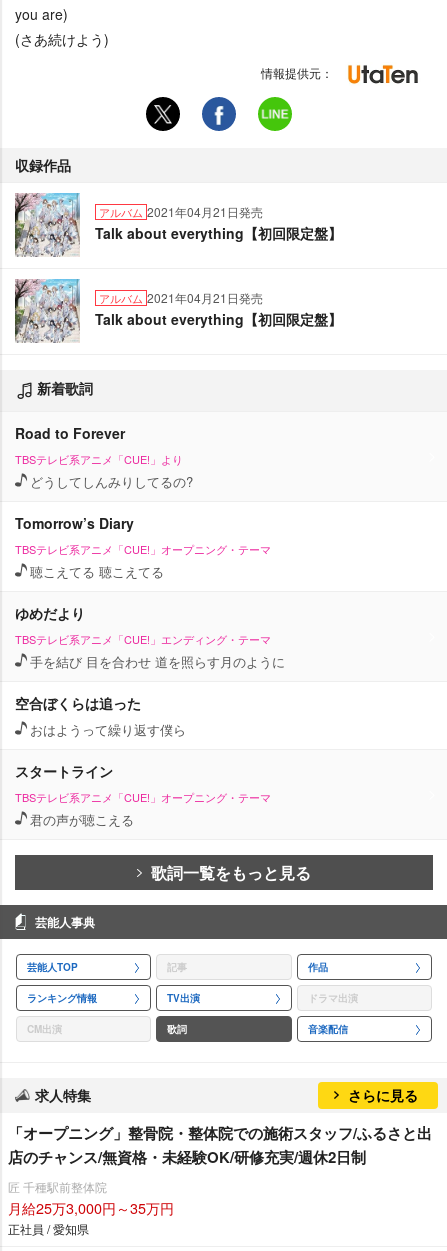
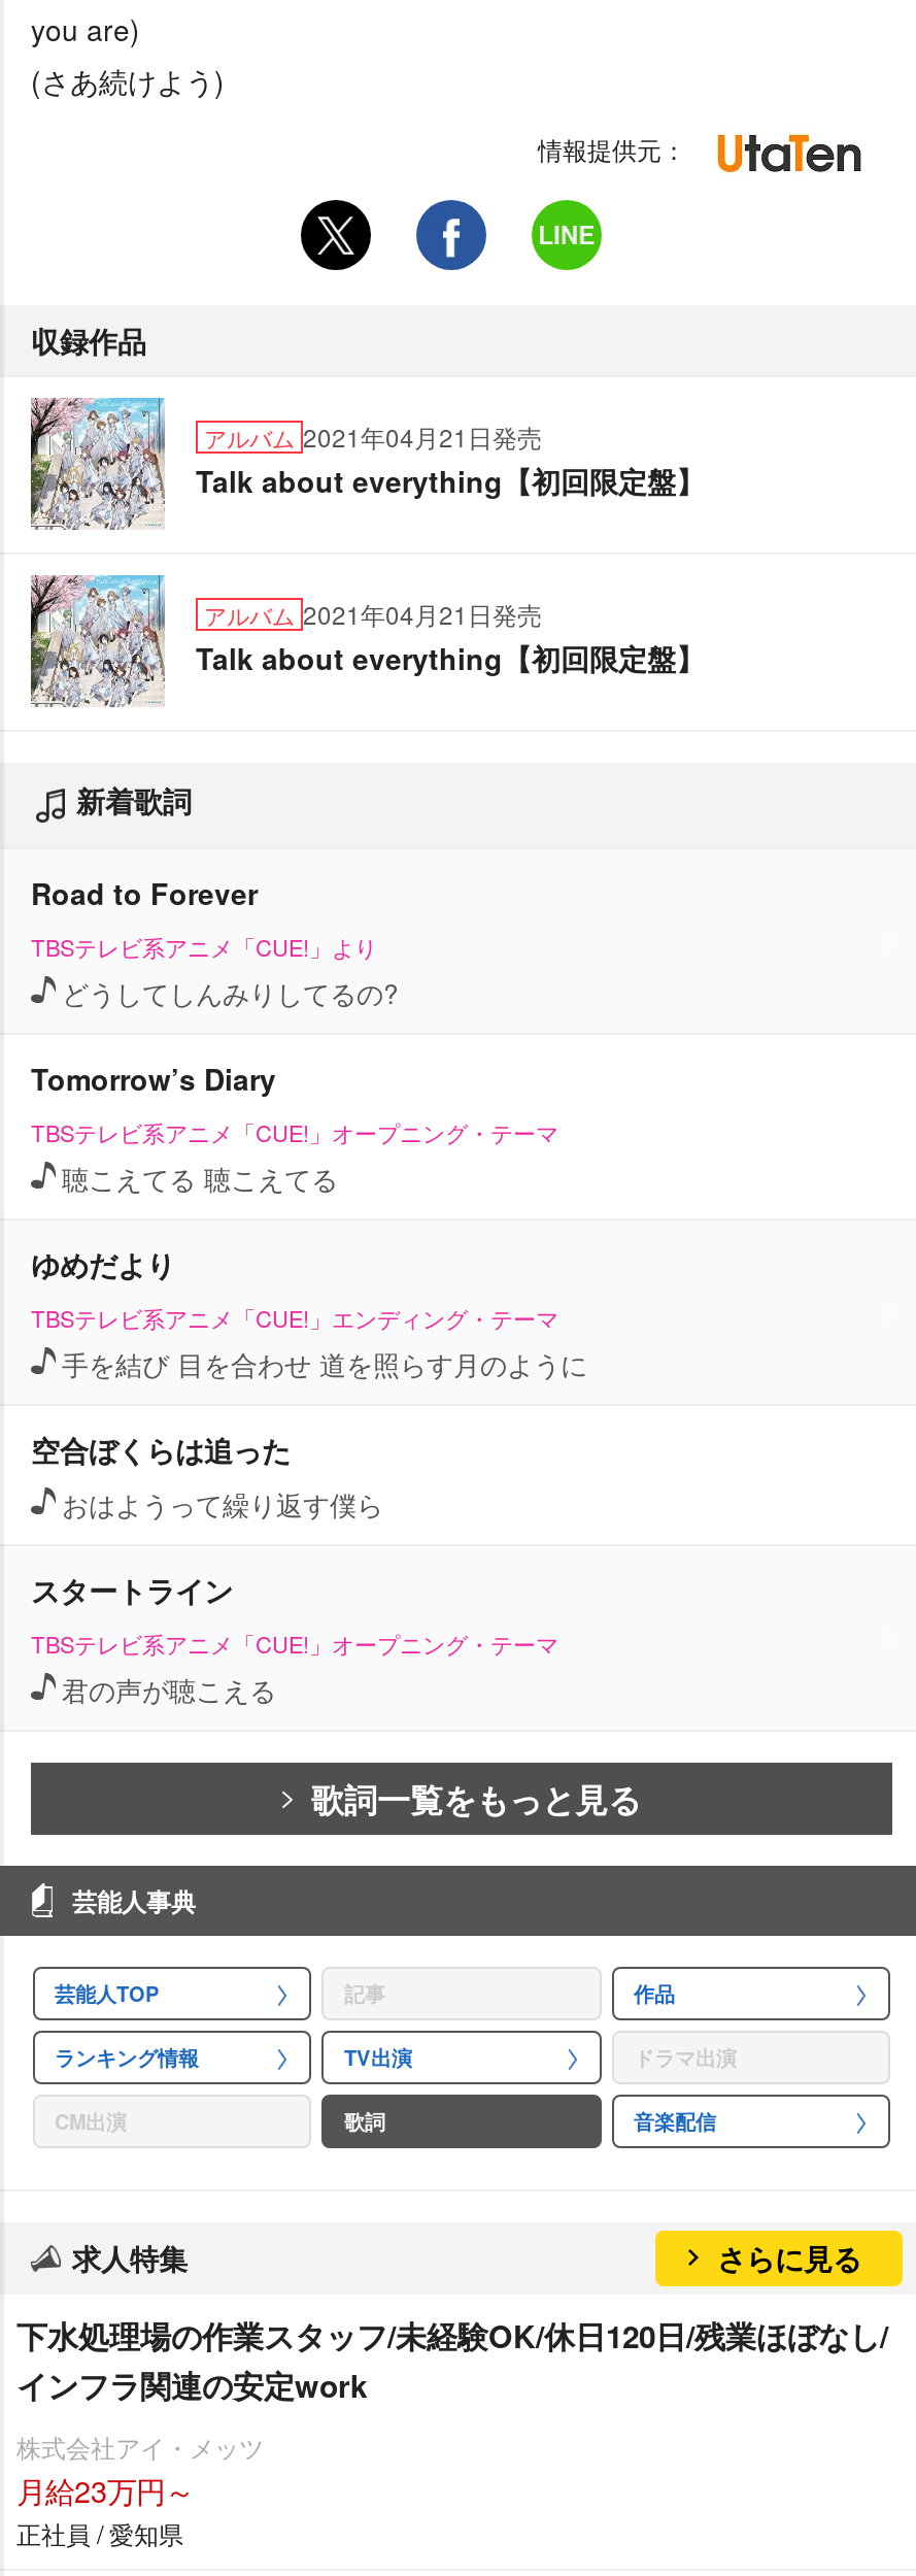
- 「オープニング」整骨院・整体院での施術スタッフ/ふるさと出
- 店のチャンス/無資格・未経験OK/研修充実/週休2日制
+ 下水処理場の作業スタッフ/未経験OK/休日120日/残業ほぼなし/
+ インフラ関連の安定work

- 匠 千種駅前整体院
- 月給25万3,000円～35万円
+ 株式会社アイ・メッツ
+ 月給23万円～
